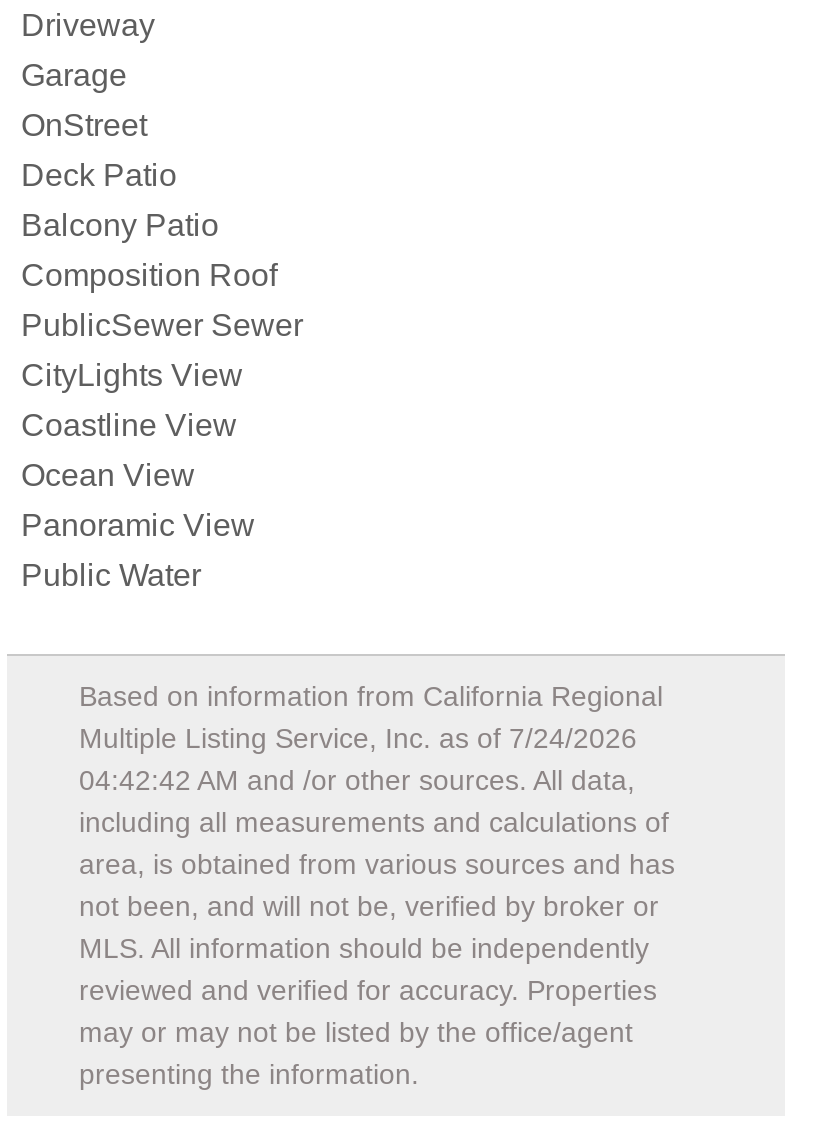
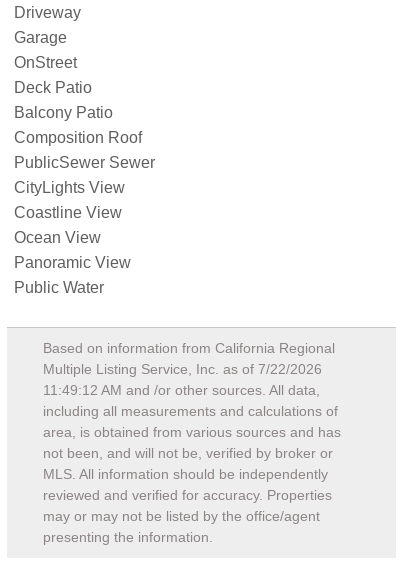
- Multiple Listing Service, Inc. as of 7/24/2026
+ Multiple Listing Service, Inc. as of 7/22/2026

- 04:42:42 AM and /or other sources. All data,
+ 11:49:12 AM and /or other sources. All data,
